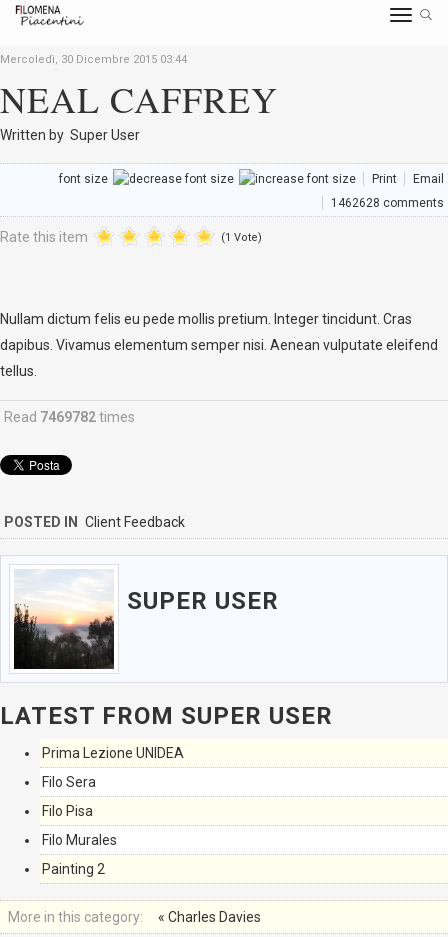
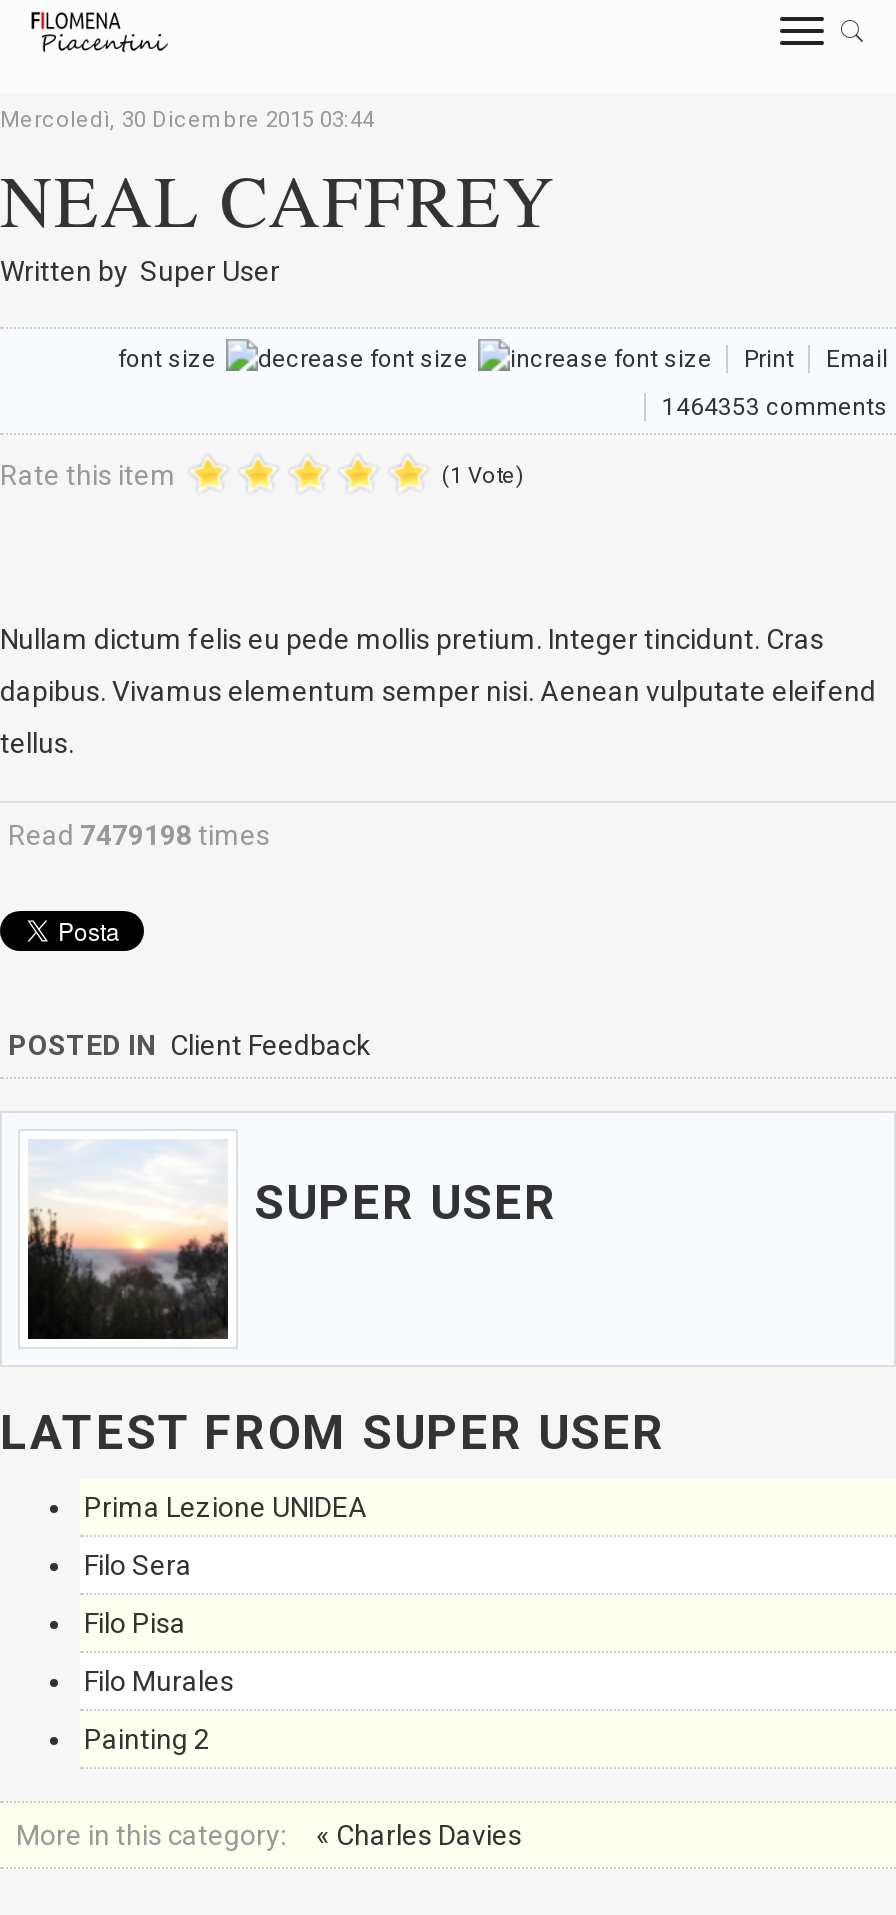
- 1462628 comments
+ 1464353 comments

- Read 7469782 times
+ Read 7479198 times
